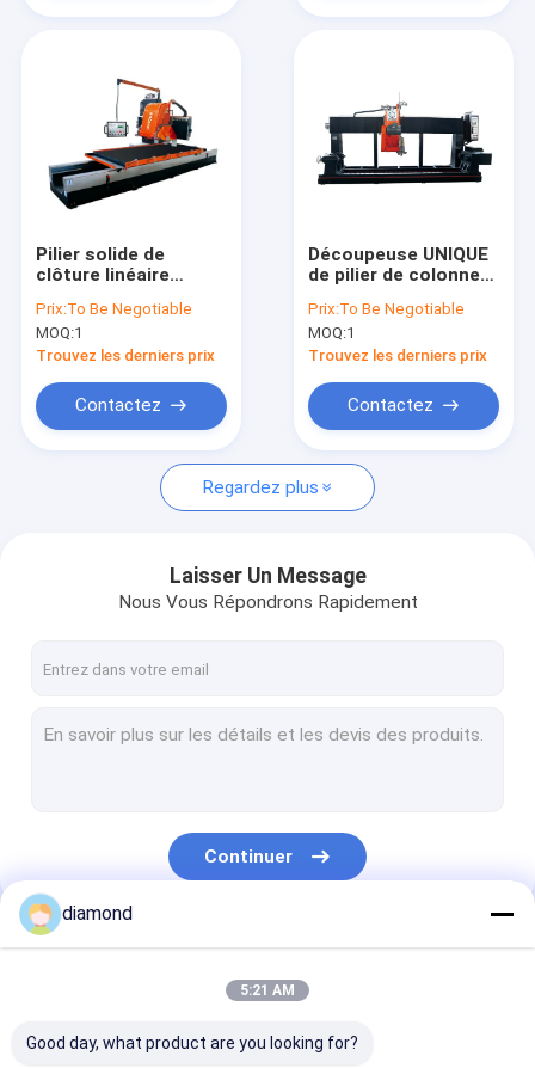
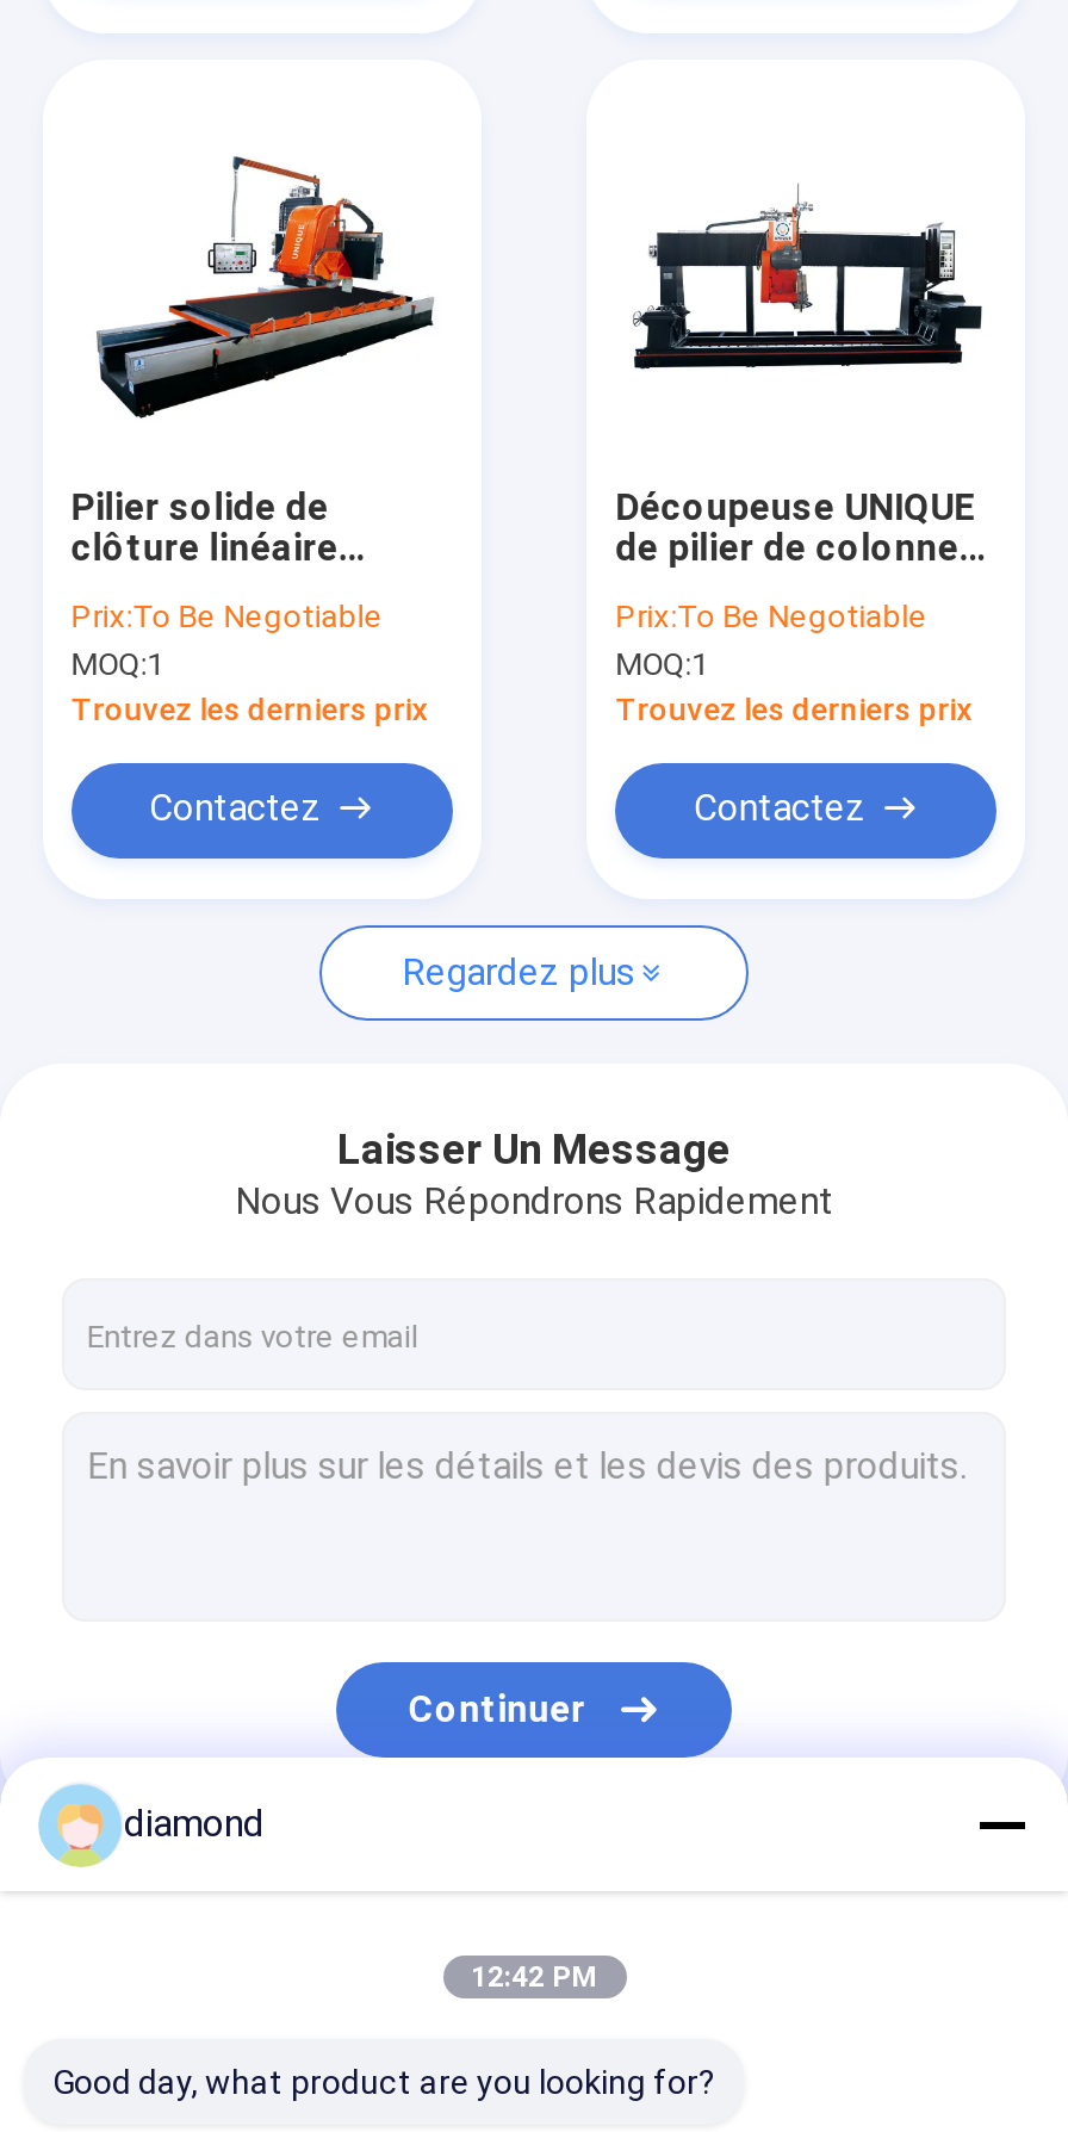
- 5:21 AM
+ 12:42 PM
